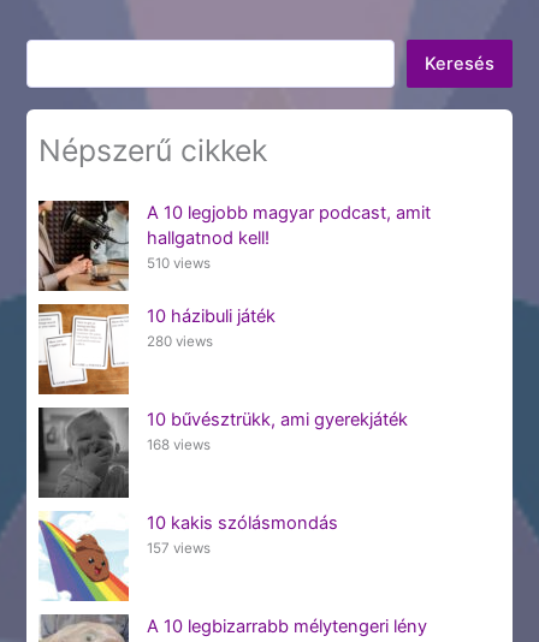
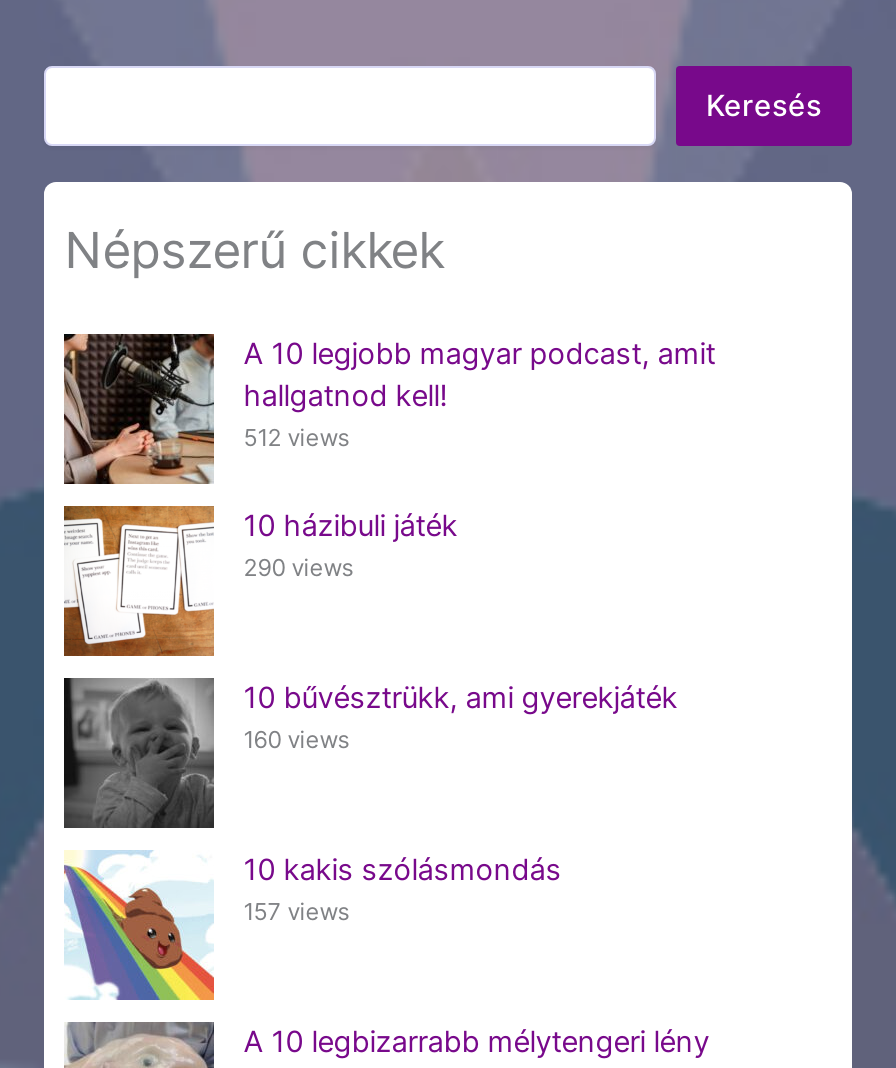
- 510 views
+ 512 views

- 280 views
+ 290 views

- 168 views
+ 160 views
